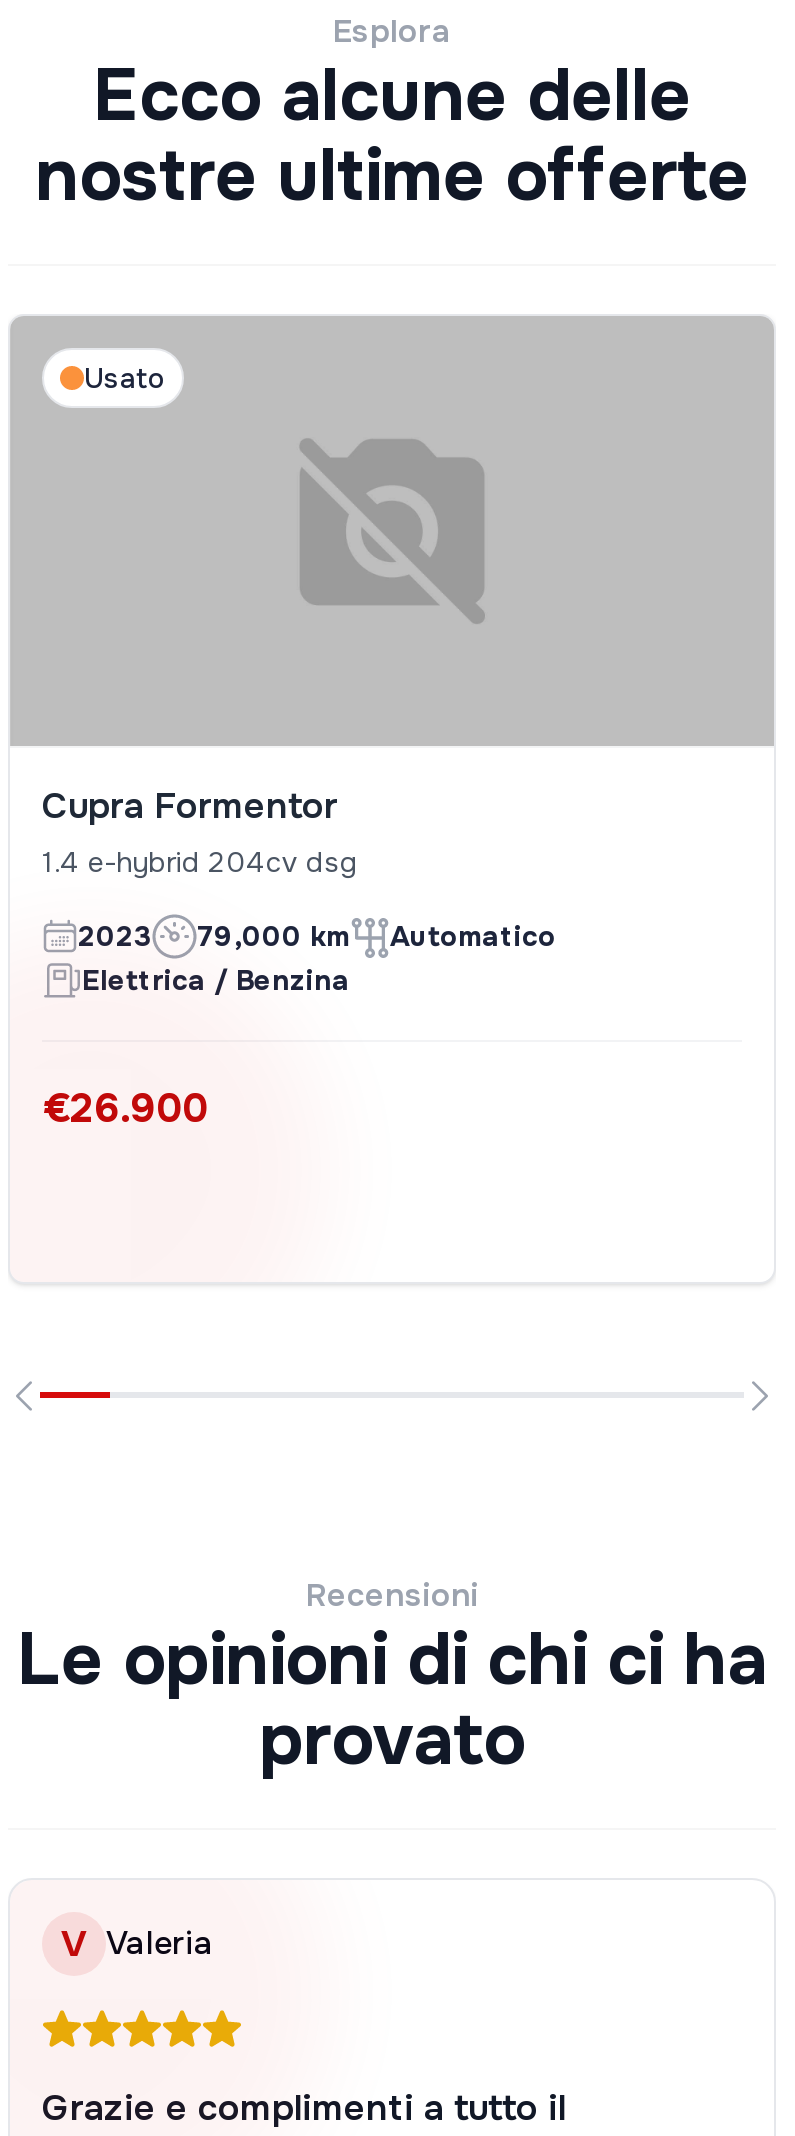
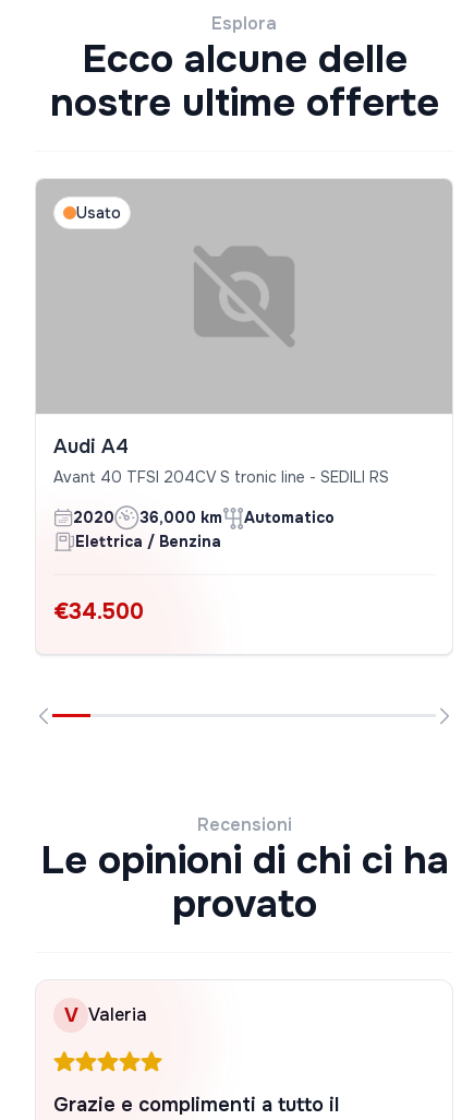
- Cupra Formentor
- 1.4 e-hybrid 204cv dsg
+ Audi A4
+ Avant 40 TFSI 204CV S tronic line - SEDILI RS

- 2023
- 79,000 km
+ 2020
+ 36,000 km

- €26.900
+ €34.500
